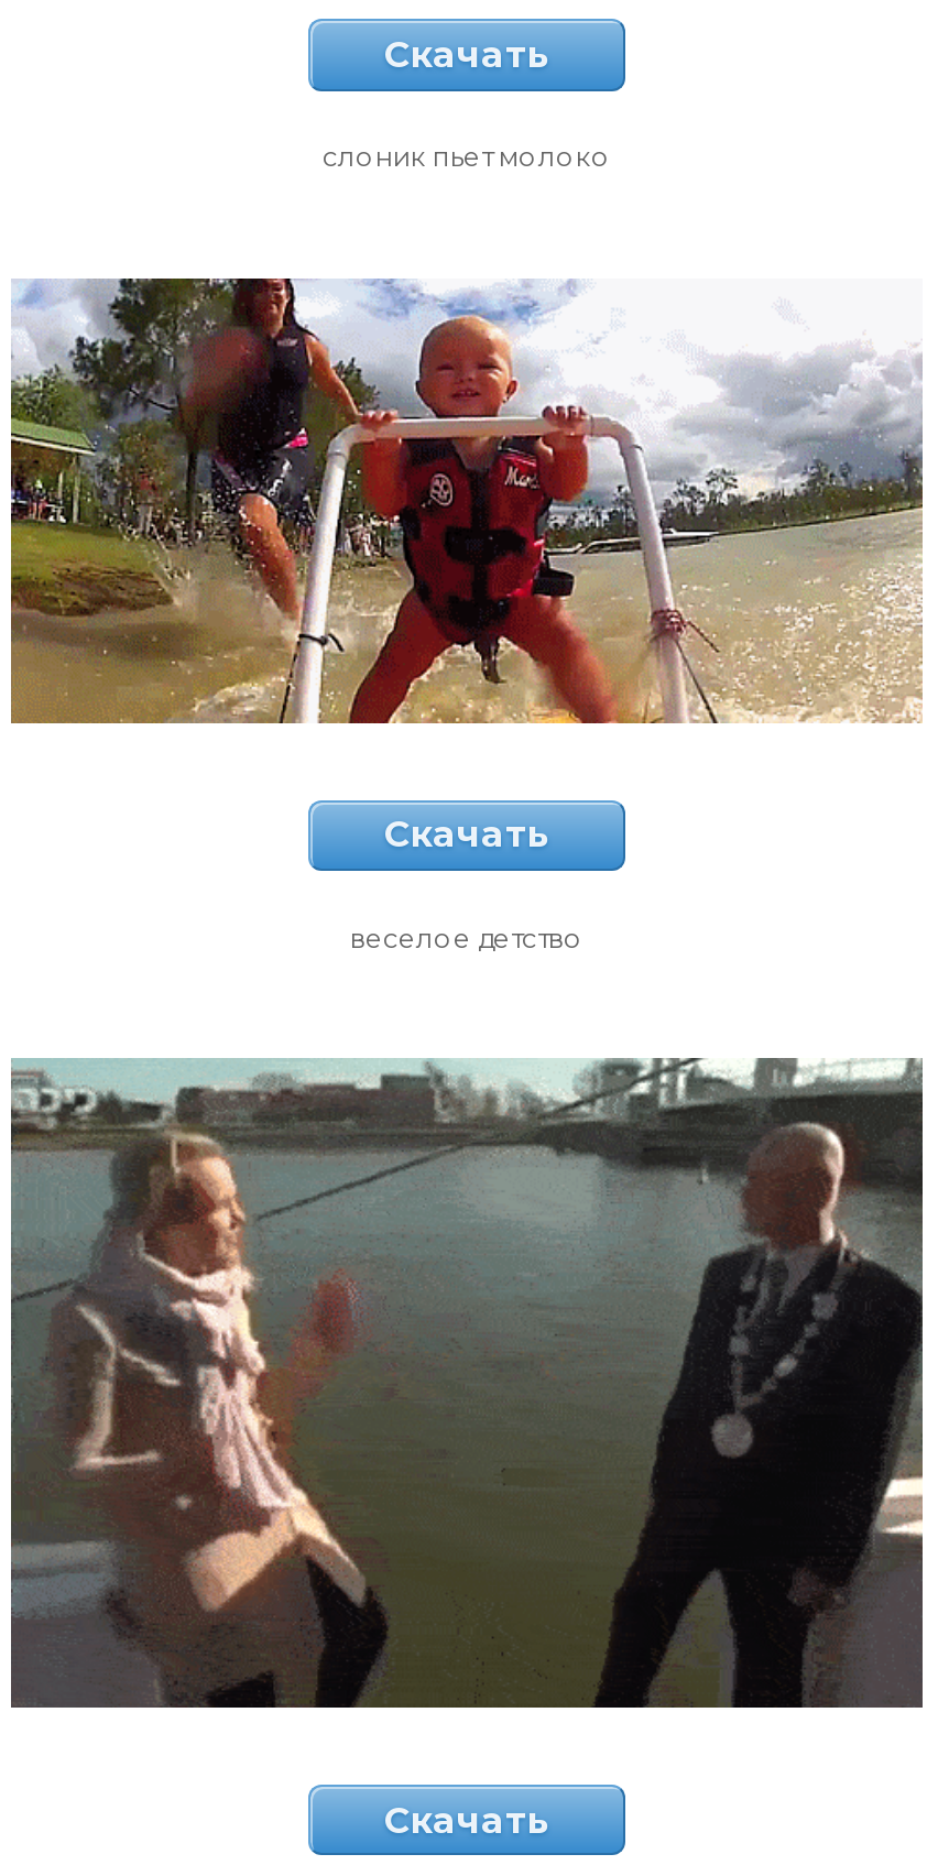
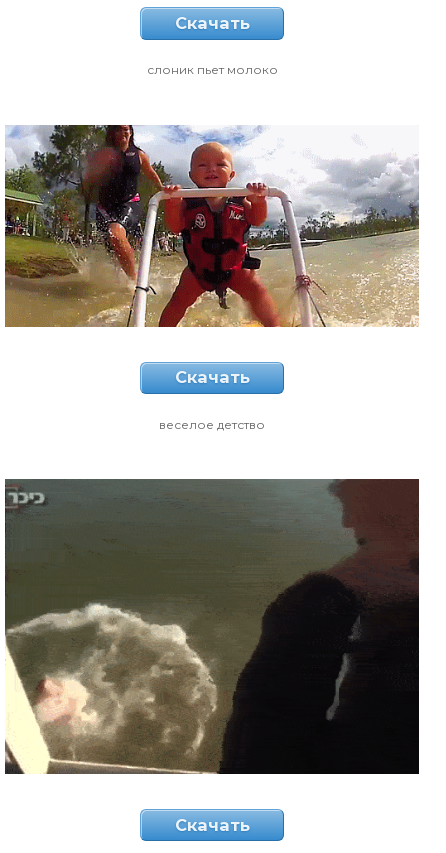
- [image]
+ [image]
